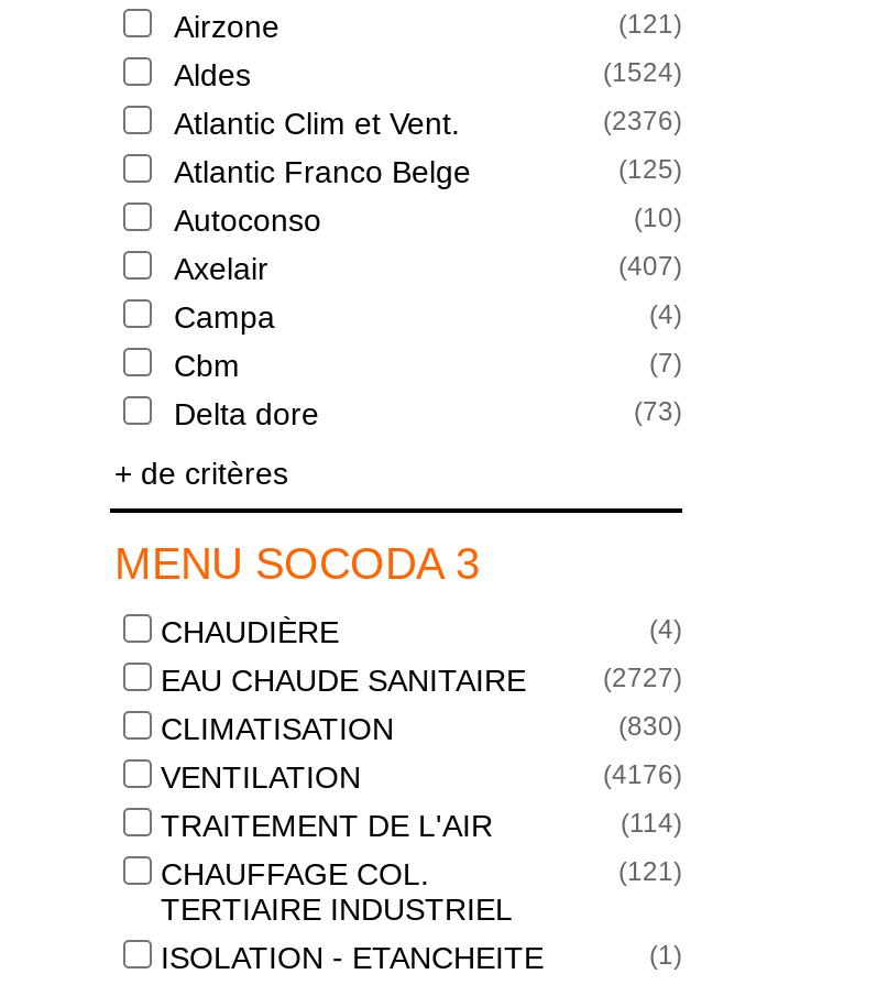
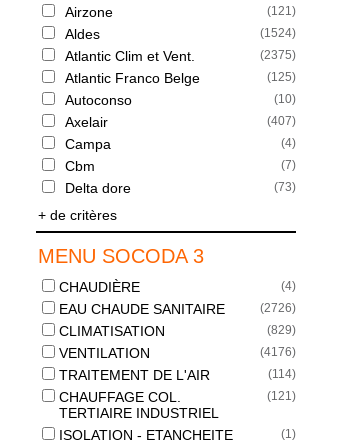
- (2376)
+ (2375)

- (2727)
+ (2726)

- (830)
+ (829)
